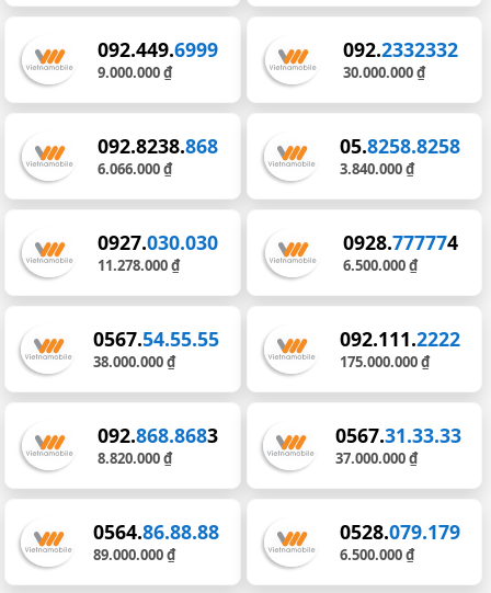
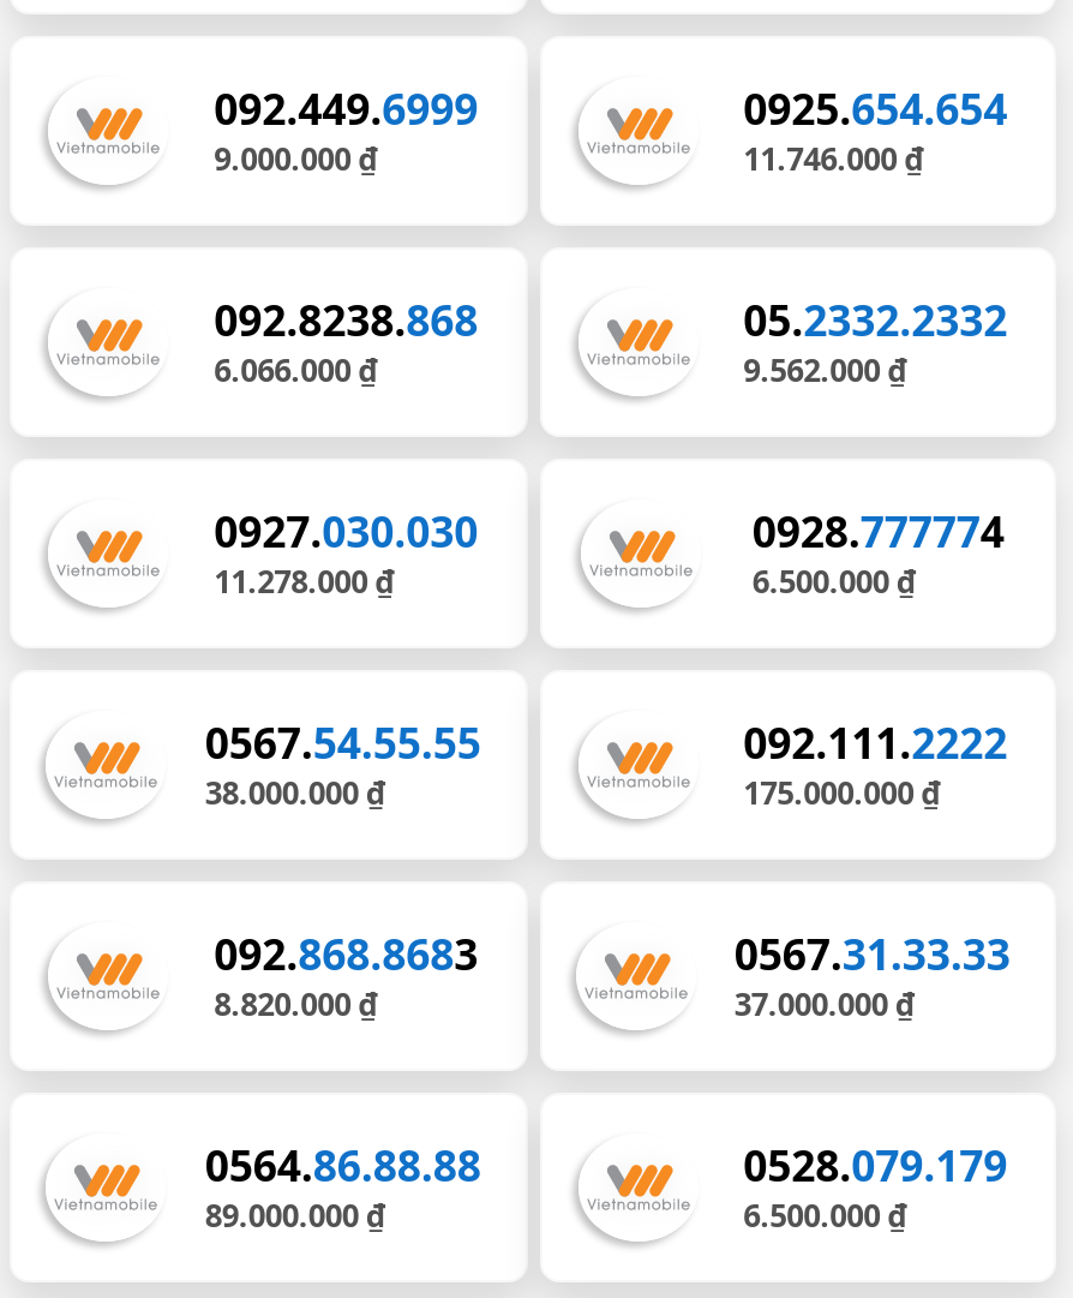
- 092.2332332
+ 0925.654.654

- 30.000.000 ₫
+ 11.746.000 ₫

- 05.8258.8258
+ 05.2332.2332

- 3.840.000 ₫
+ 9.562.000 ₫
